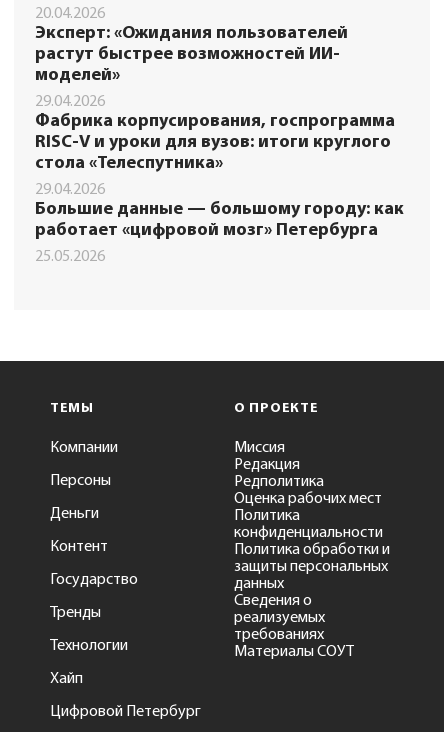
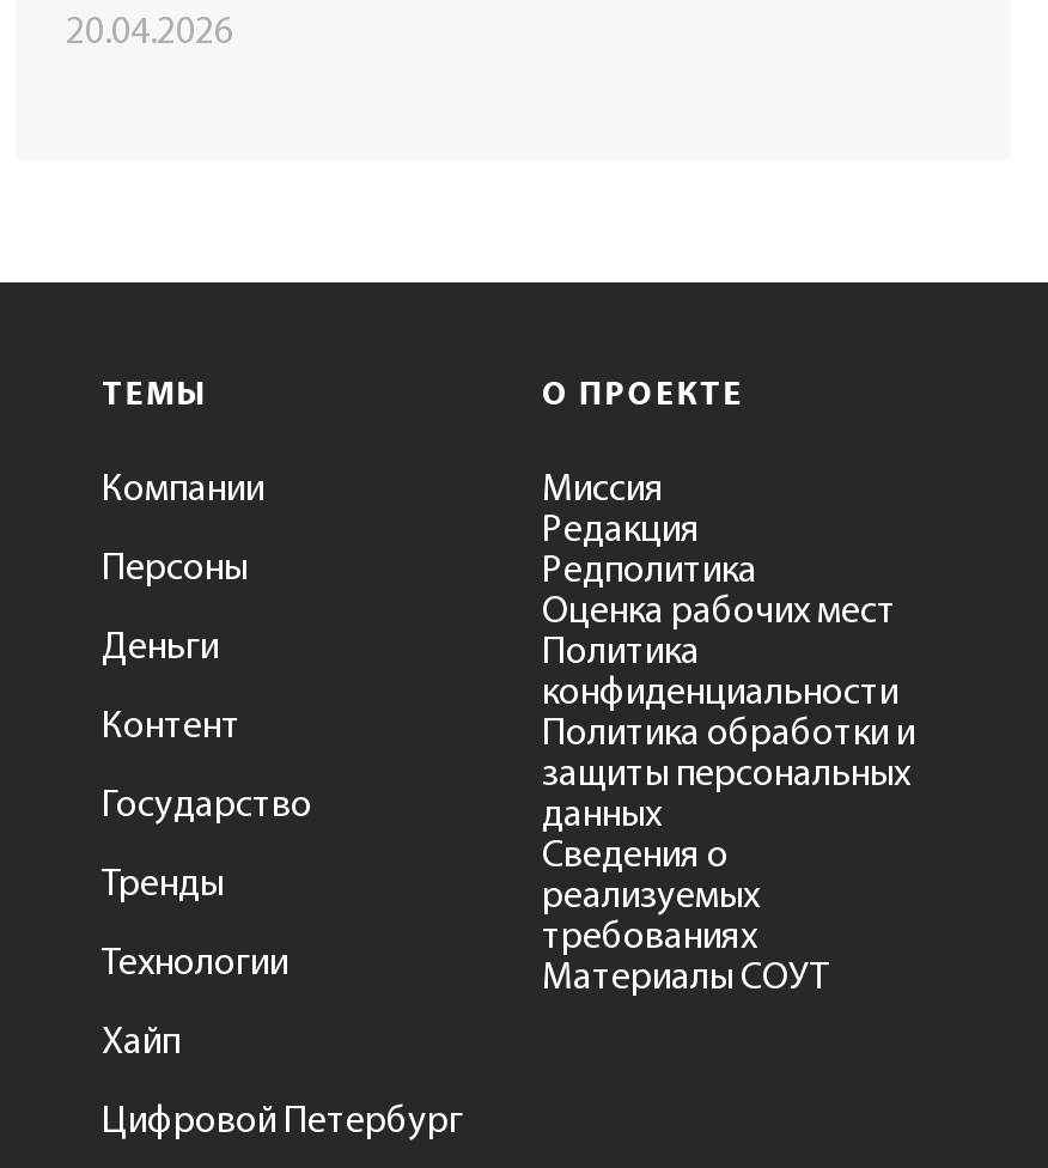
- Эксперт: «Ожидания пользователей
- растут быстрее возможностей ИИ-
- моделей»
- 29.04.2026
- Фабрика корпусирования, госпрограмма
- RISC-V и уроки для вузов: итоги круглого
- стола «Телеспутника»
- 29.04.2026
- Большие данные — большому городу: как
- работает «цифровой мозг» Петербурга
- 25.05.2026
